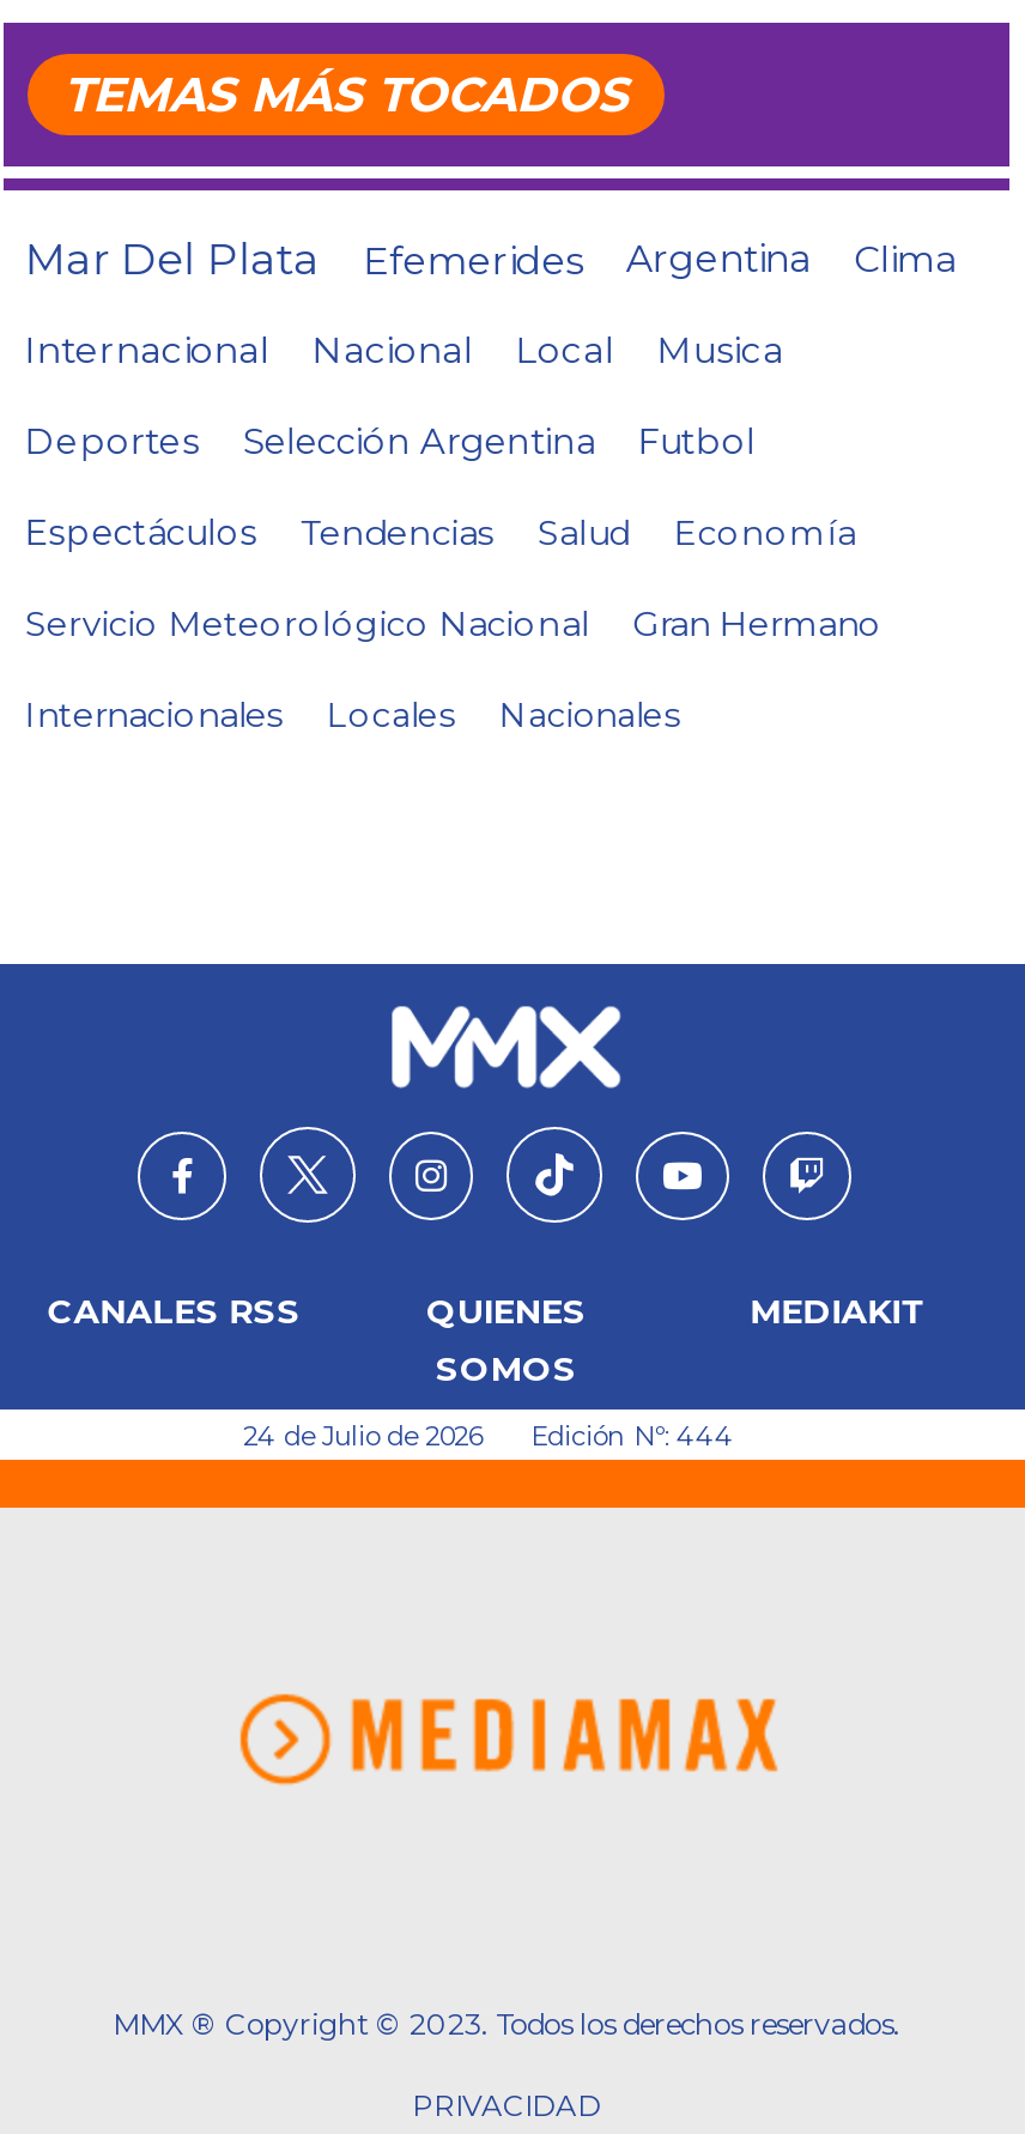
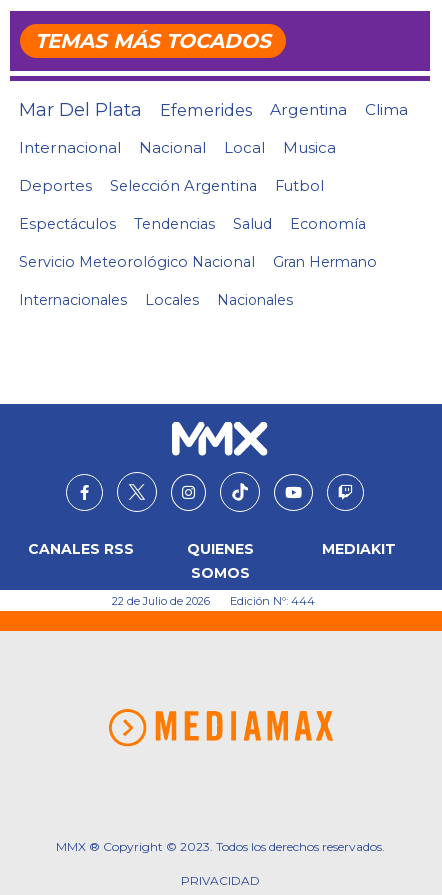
- 24 de Julio de 2026 Edición Nº: 444
+ 22 de Julio de 2026 Edición Nº: 444
